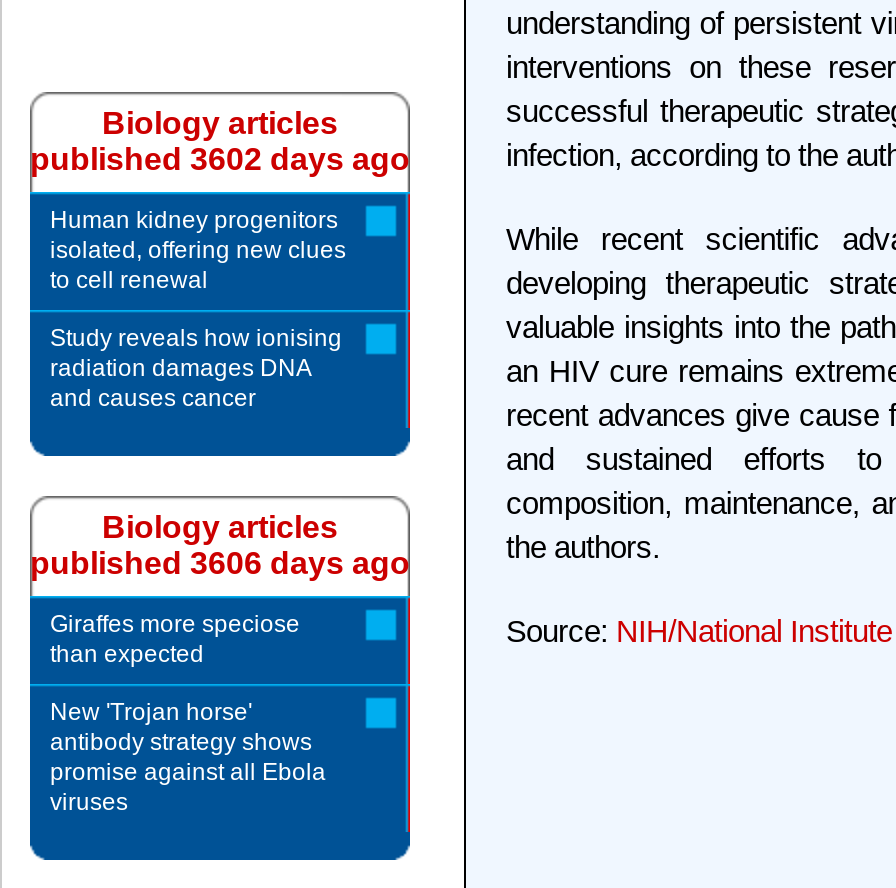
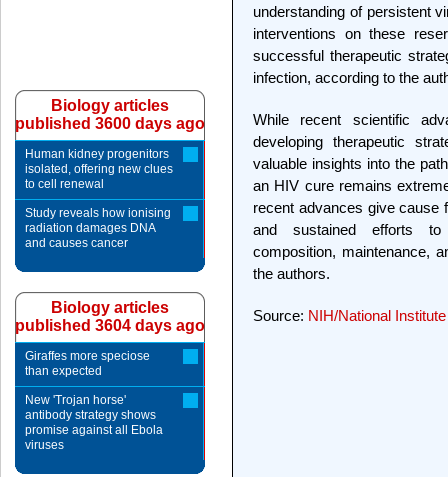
- published 3602 days ago
+ published 3600 days ago

- published 3606 days ago
+ published 3604 days ago
